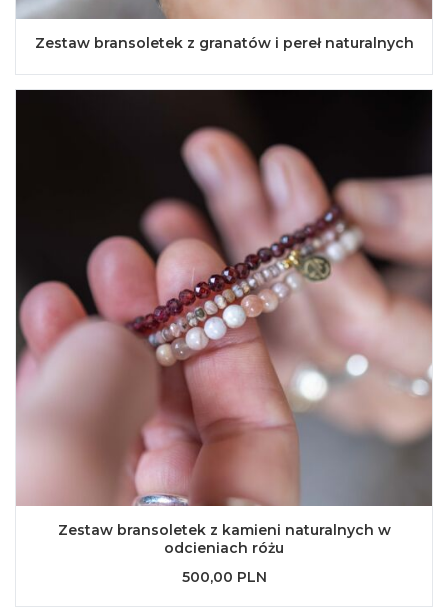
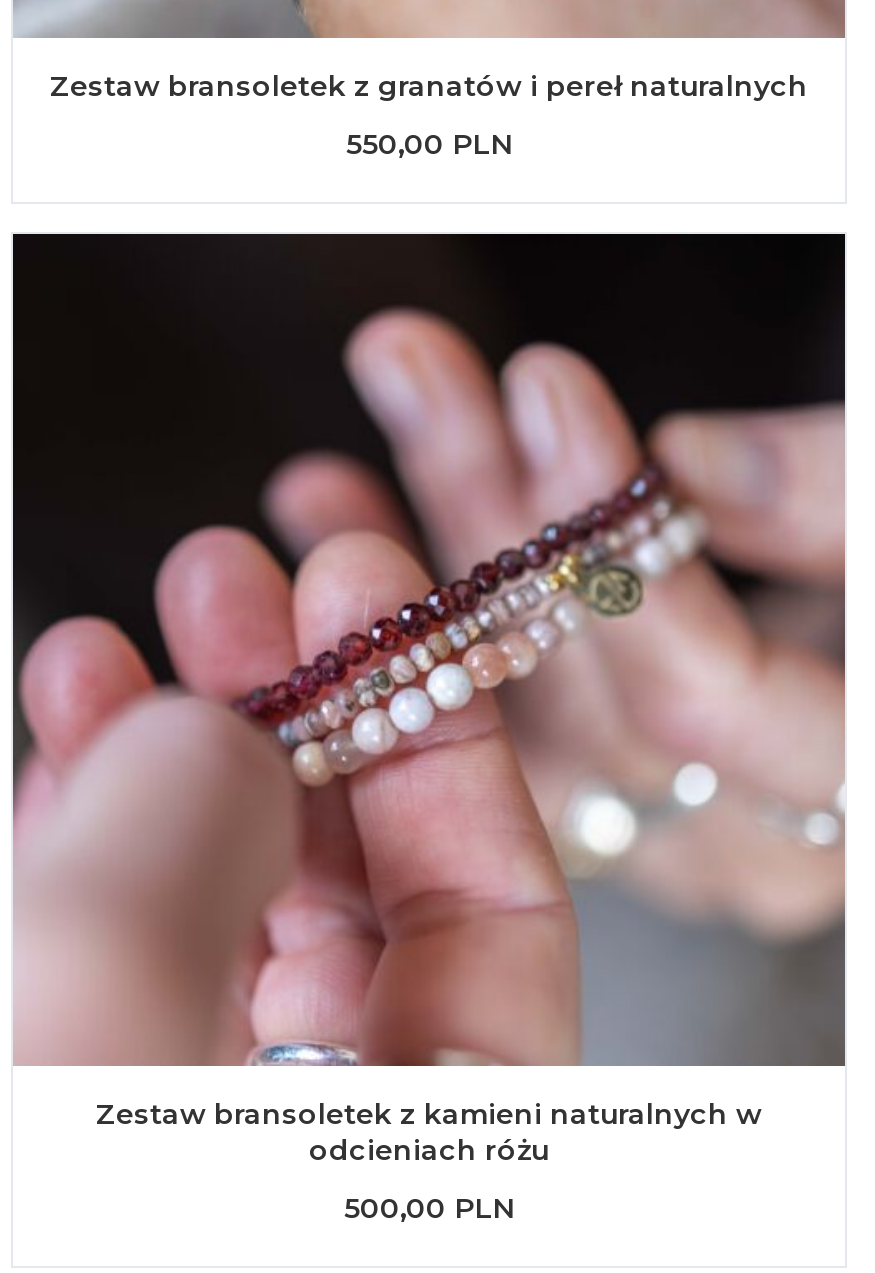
+ 550,00 PLN
